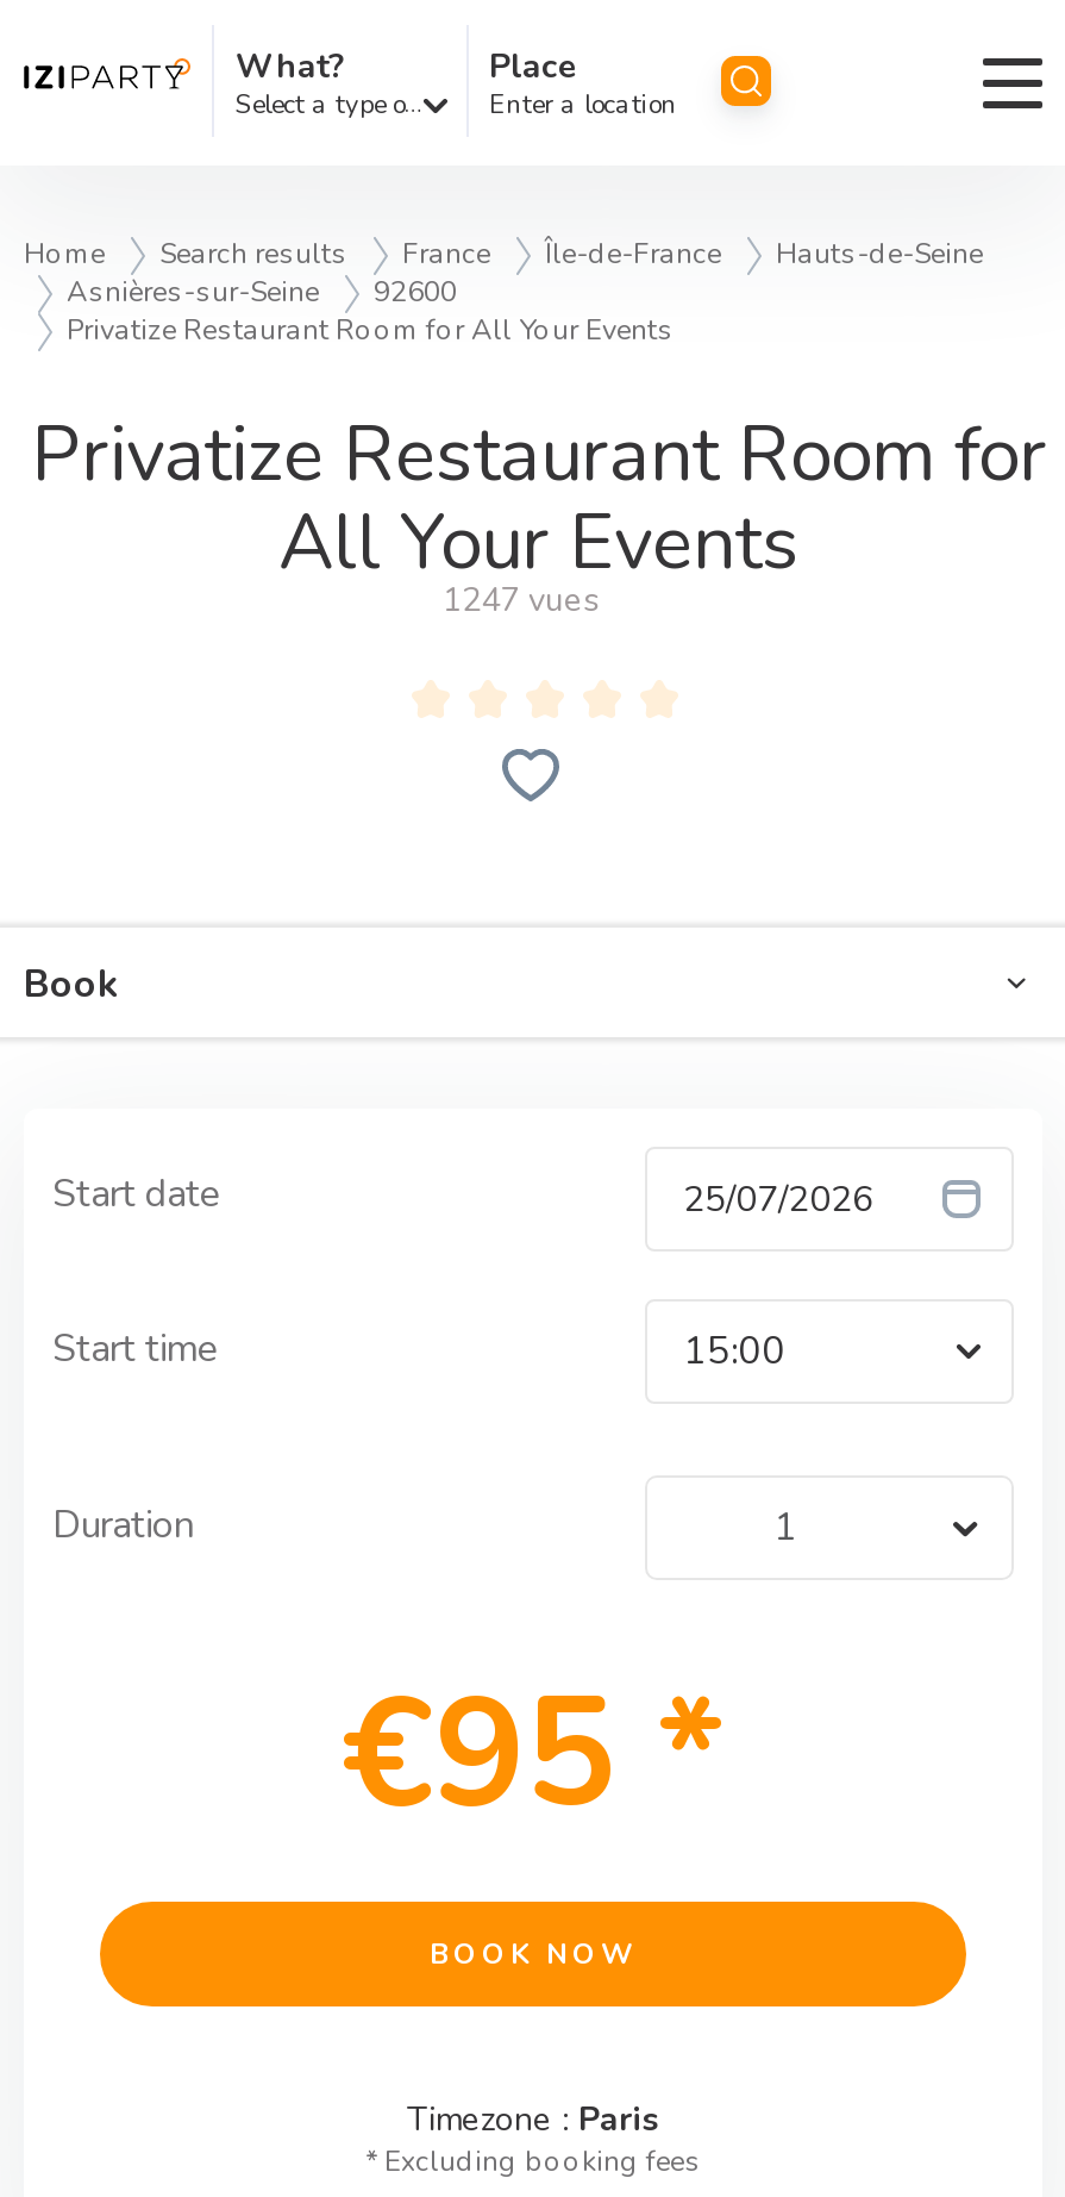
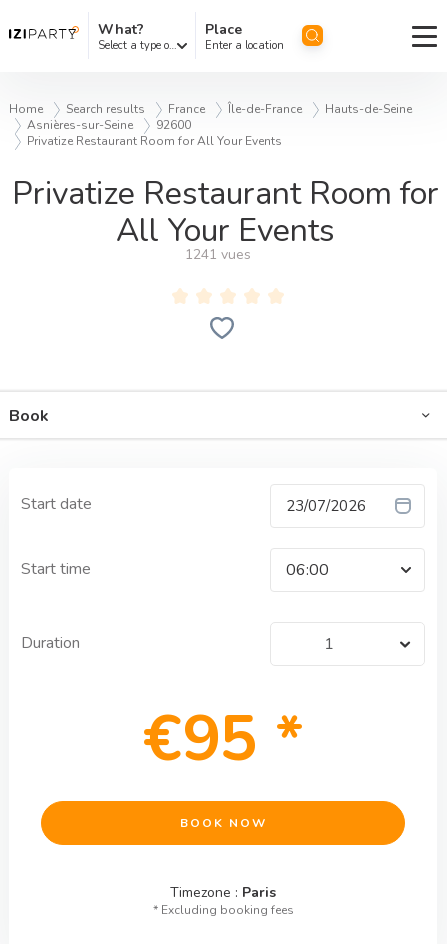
- 1247 vues
+ 1241 vues
